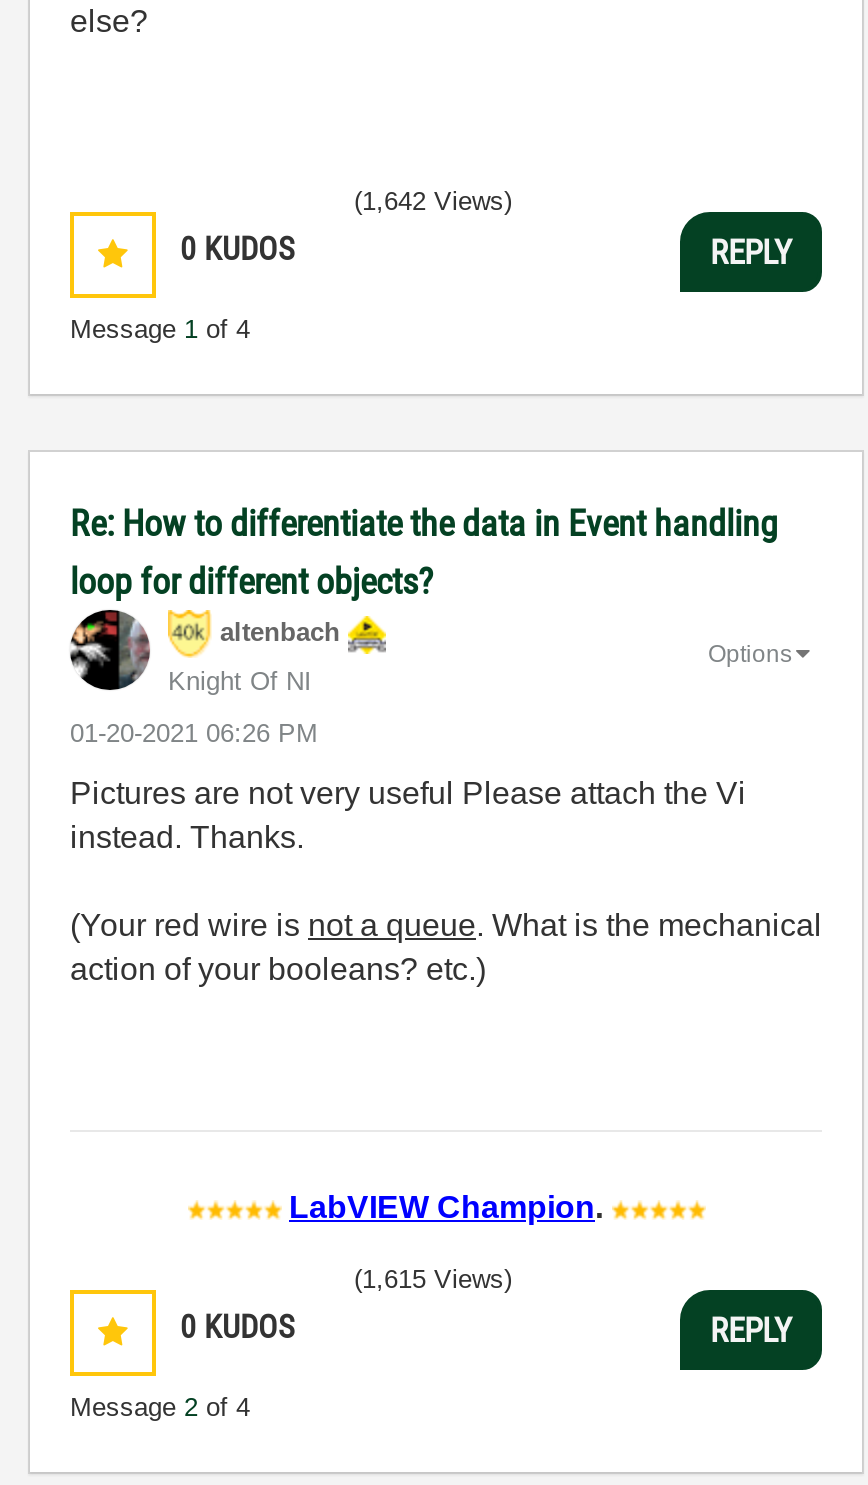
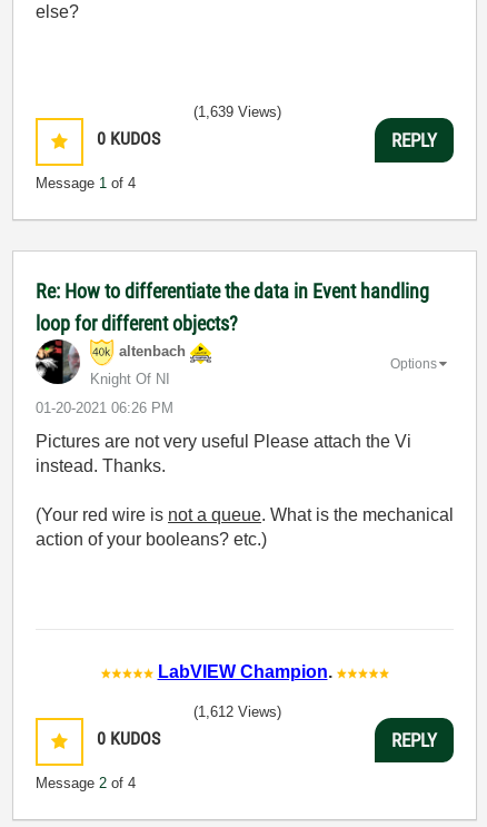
- (1,642 Views)
+ (1,639 Views)

- (1,615 Views)
+ (1,612 Views)
